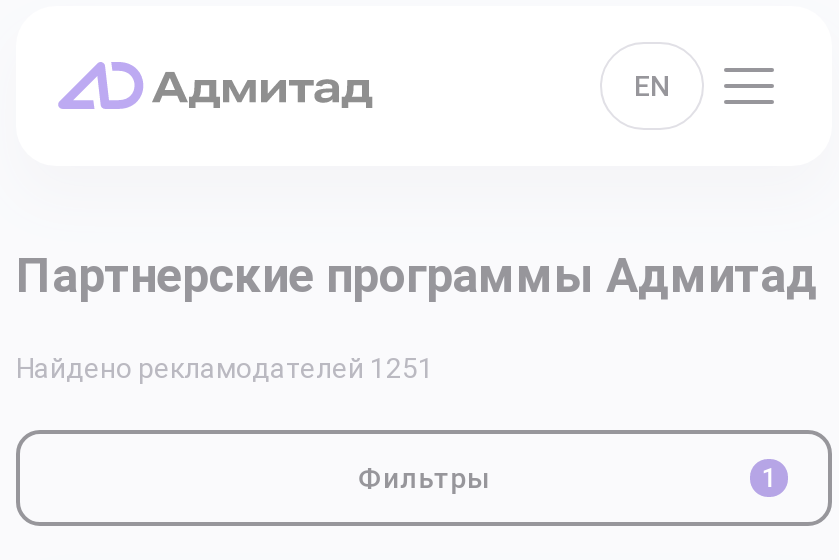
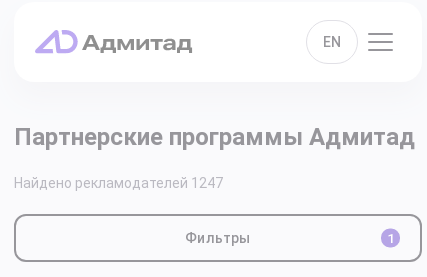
- Найдено рекламодателей 1251
+ Найдено рекламодателей 1247
